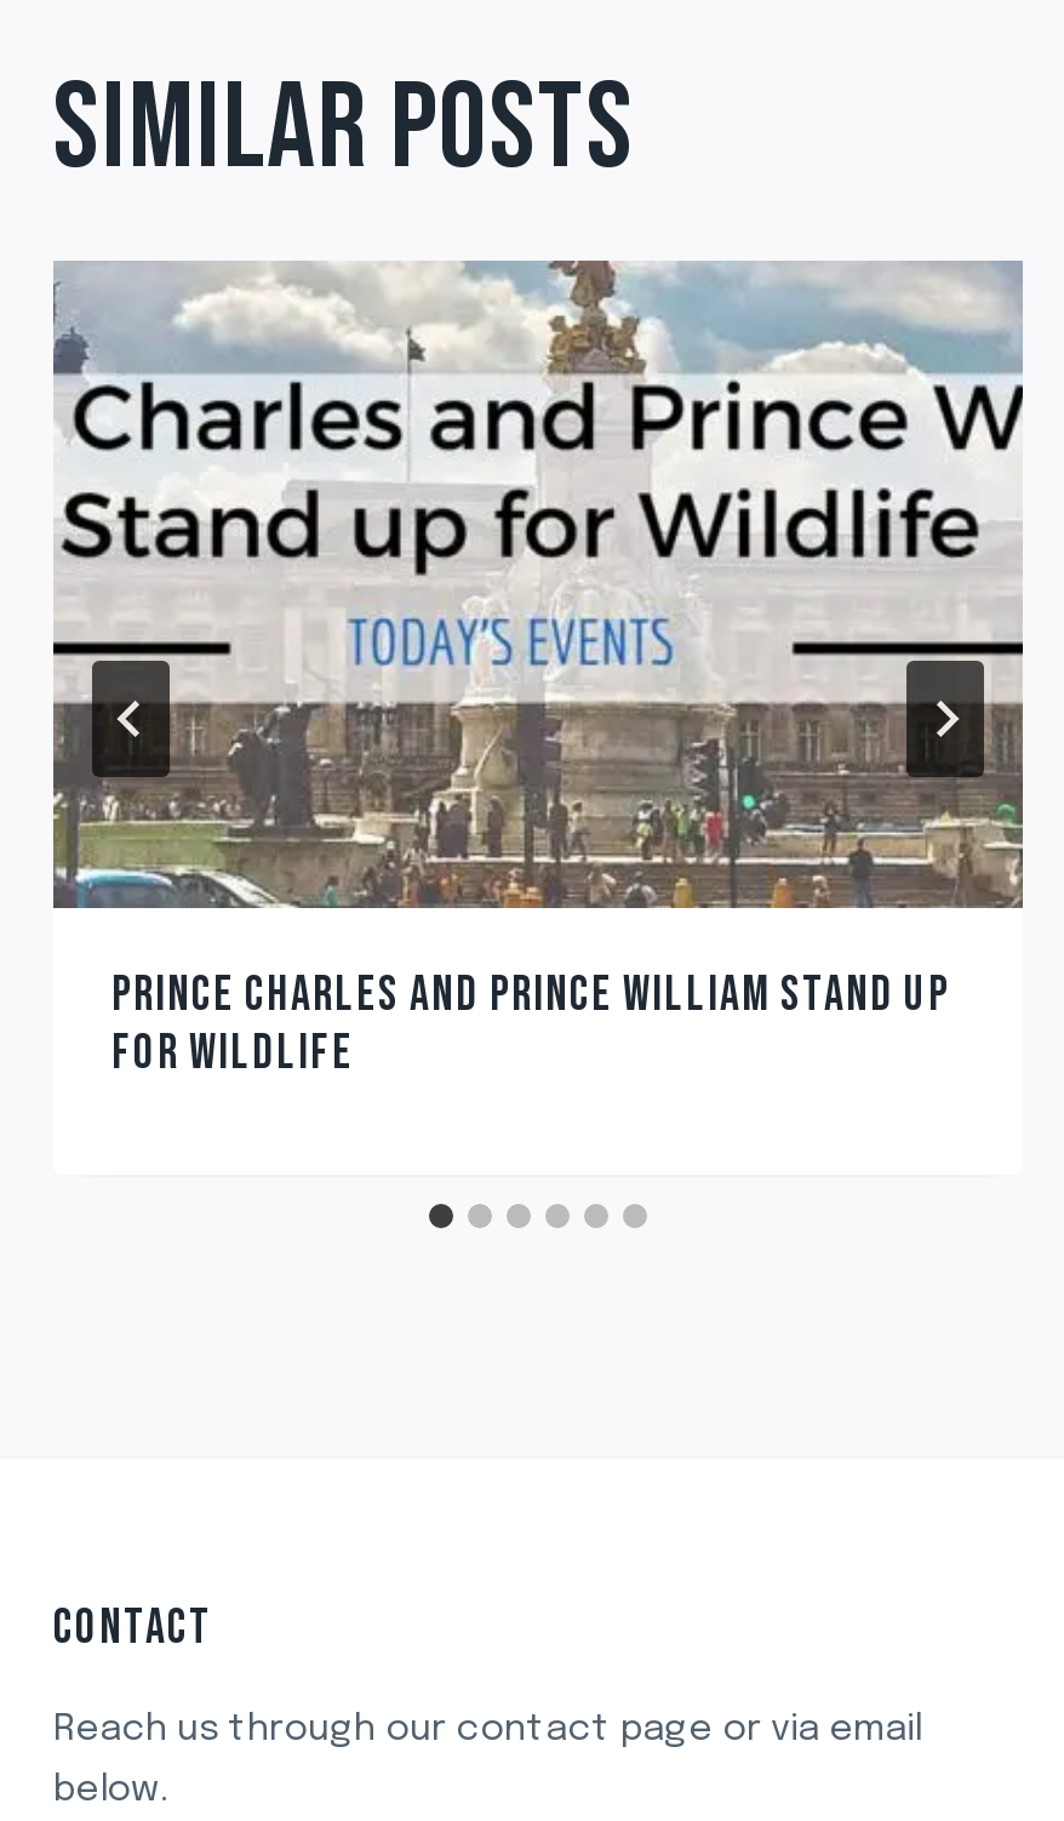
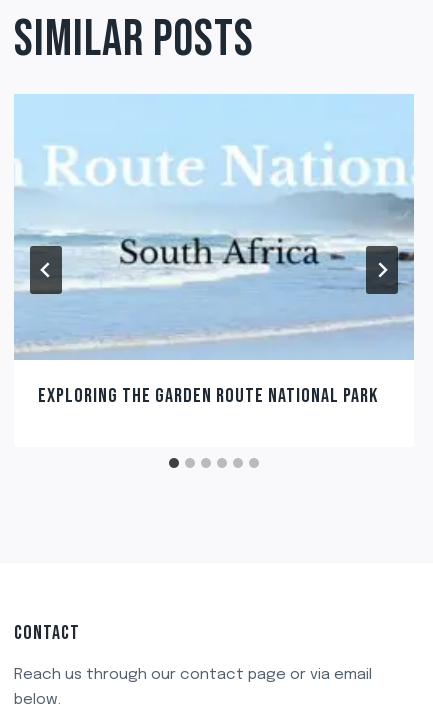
- [image]
- PRINCE CHARLES AND PRINCE WILLIAM STAND UP
- FOR WILDLIFE
+ [image]
+ EXPLORING THE GARDEN ROUTE NATIONAL PARK
